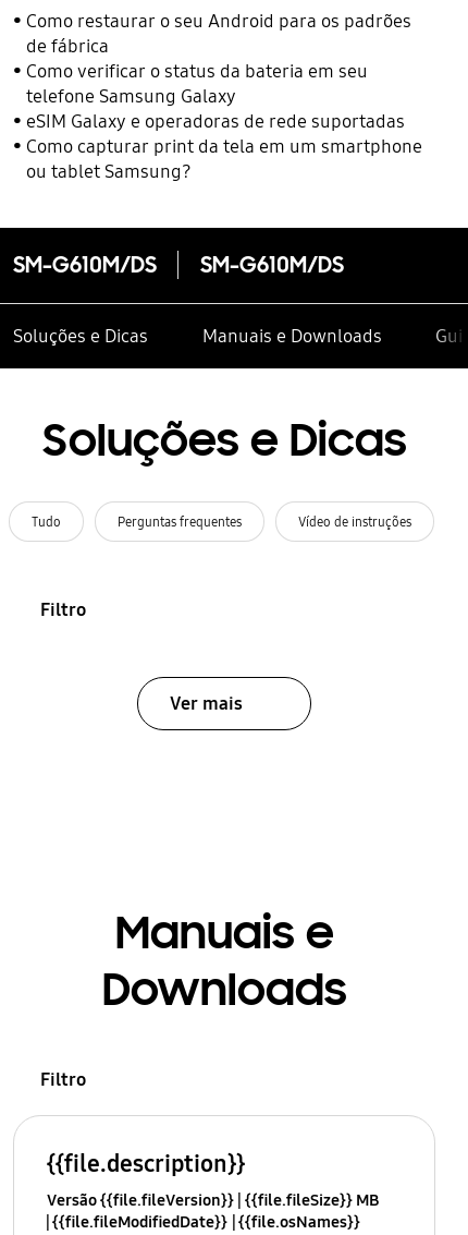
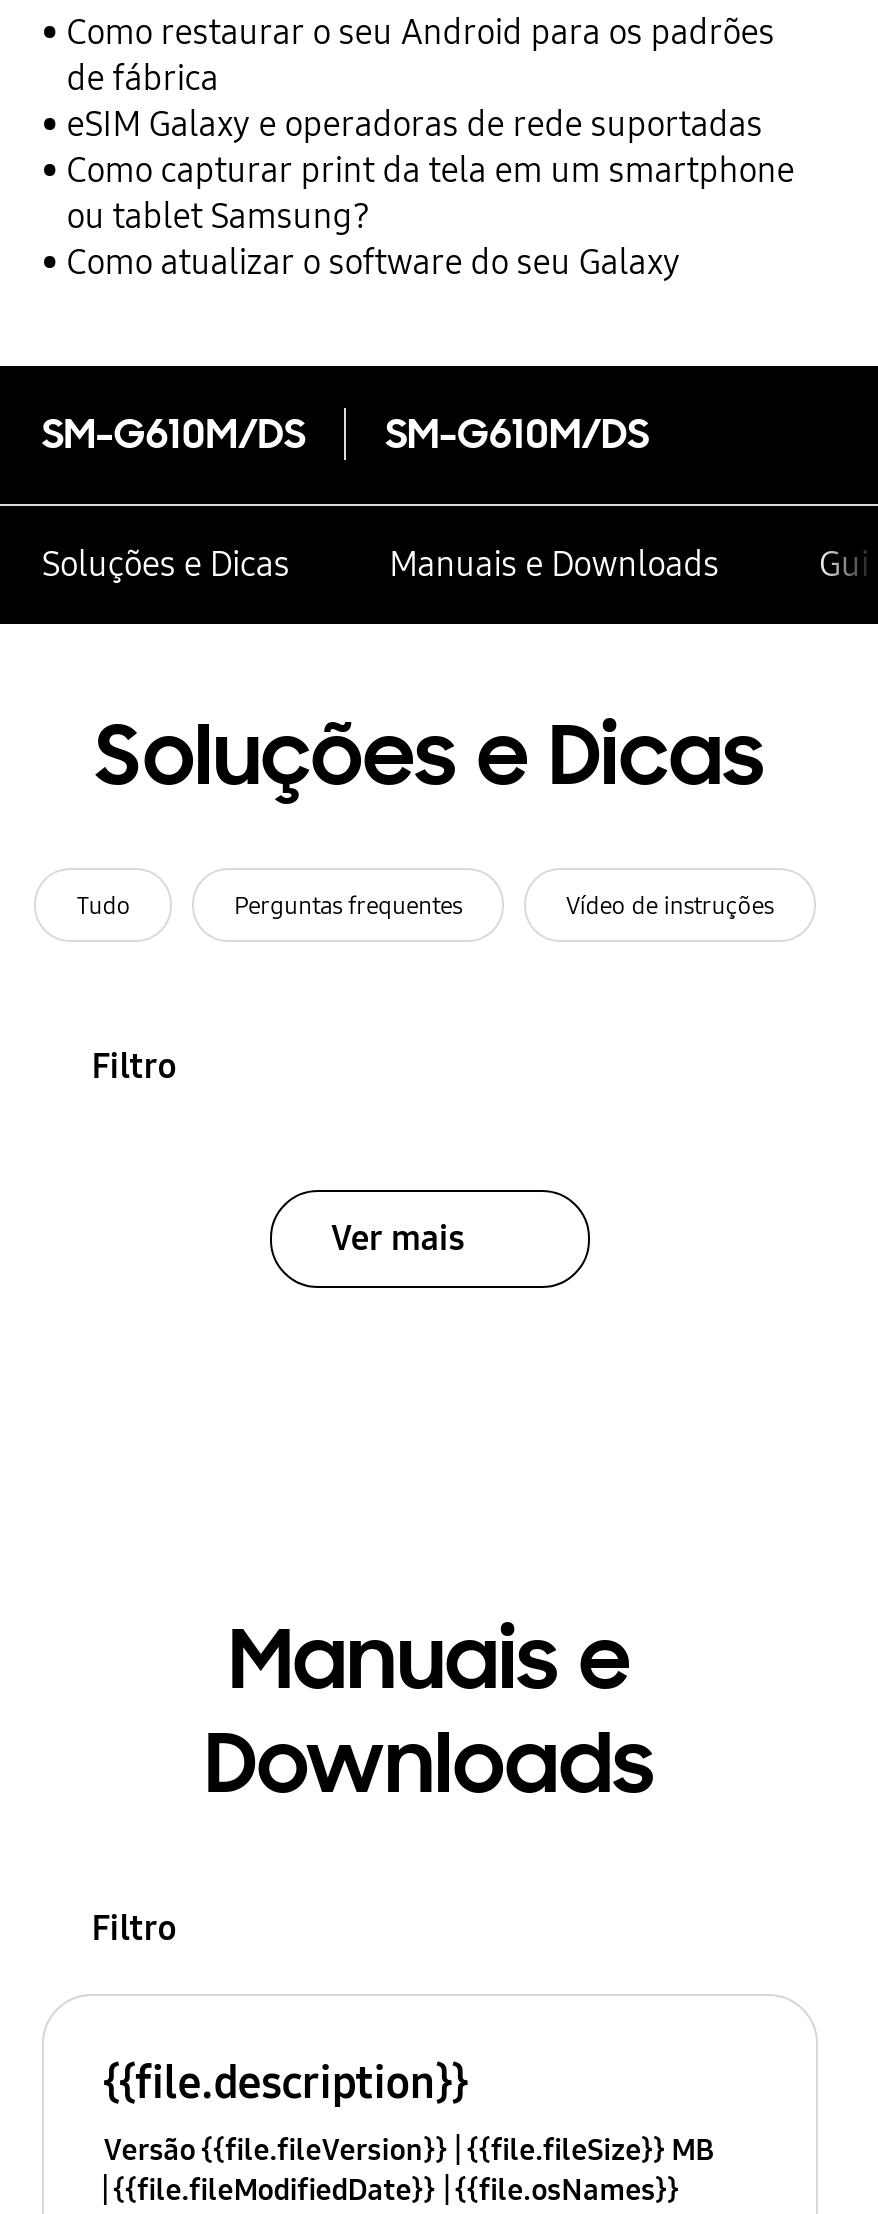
- Como verificar o status da bateria em seu
- telefone Samsung Galaxy

moved up: eSIM Galaxy e operadoras de rede suportadas | Como capturar print da tela em um smartphone | ou tablet Samsung?

+ Como atualizar o software do seu Galaxy
